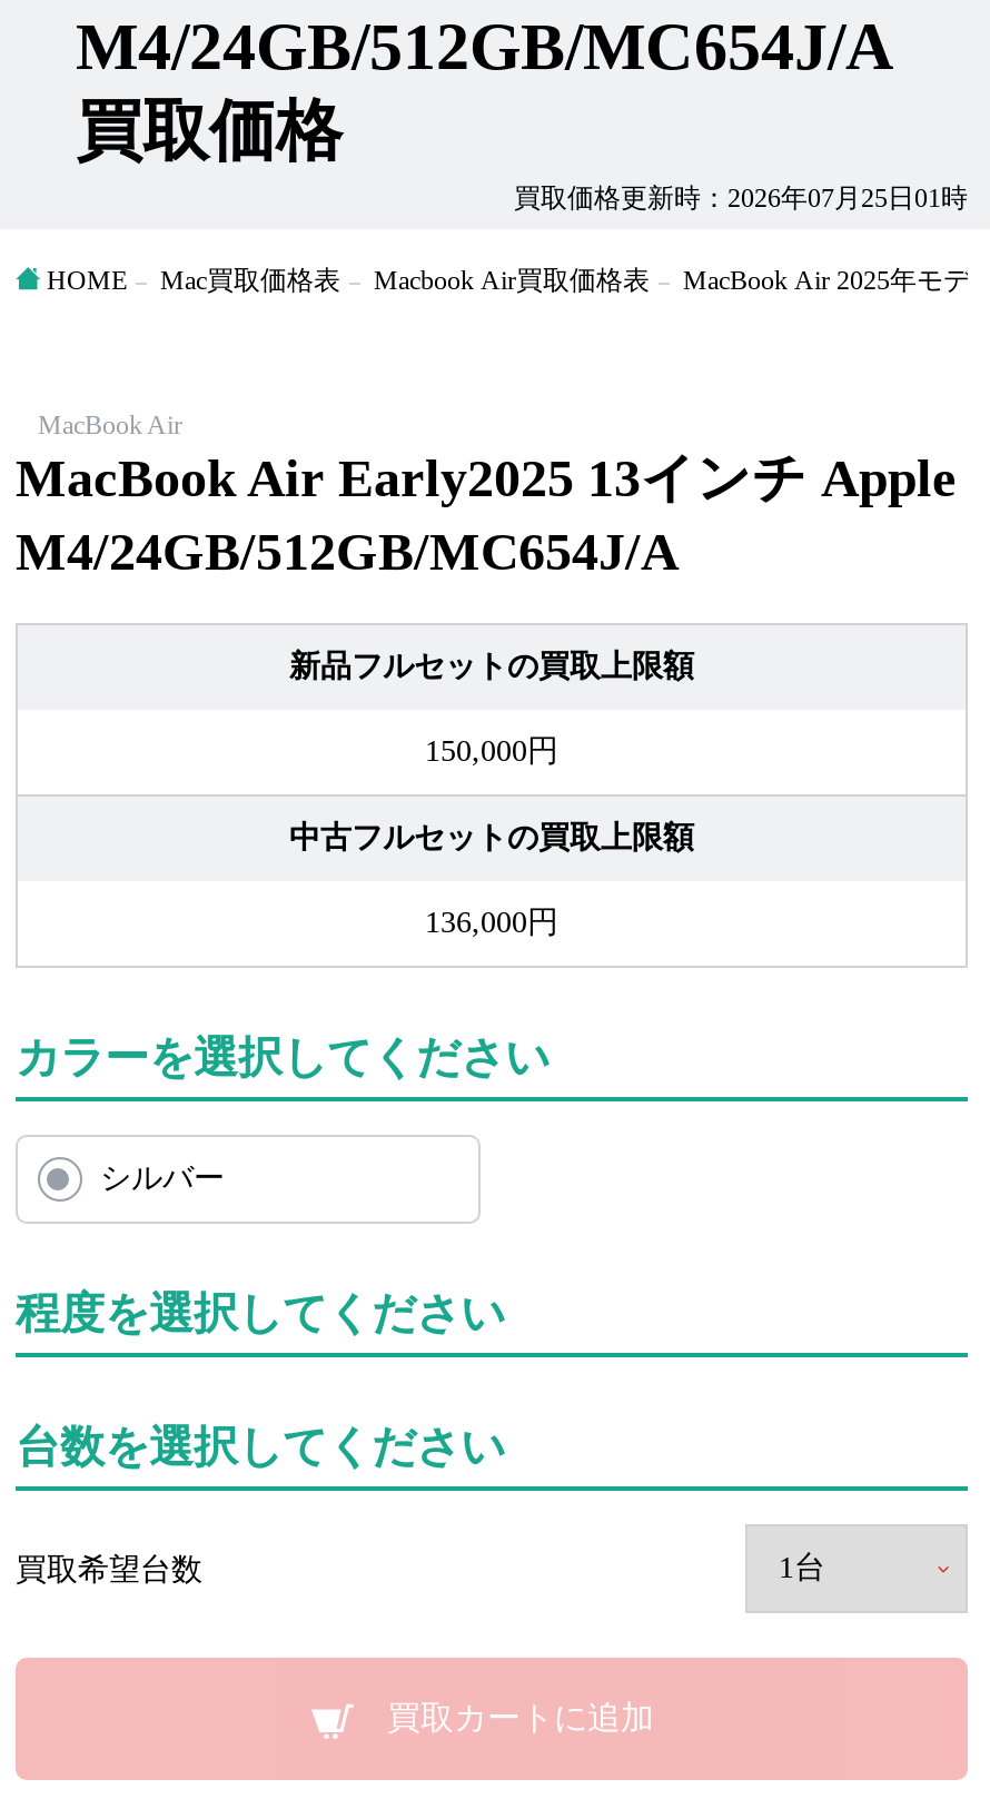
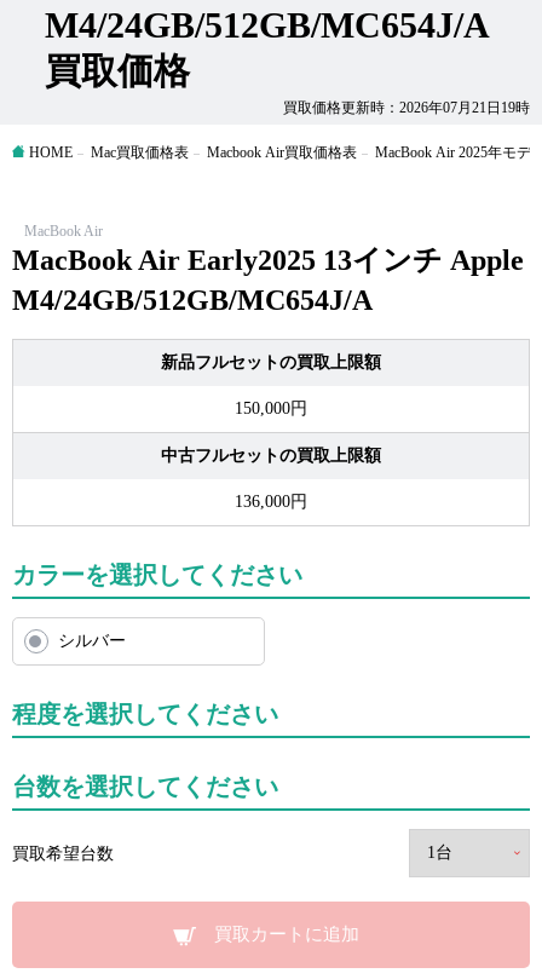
- 買取価格更新時：2026年07月25日01時
+ 買取価格更新時：2026年07月21日19時
